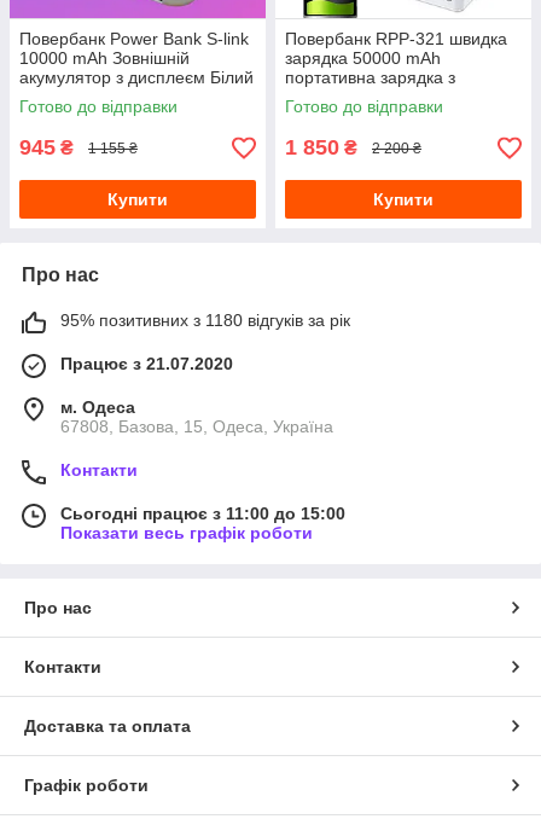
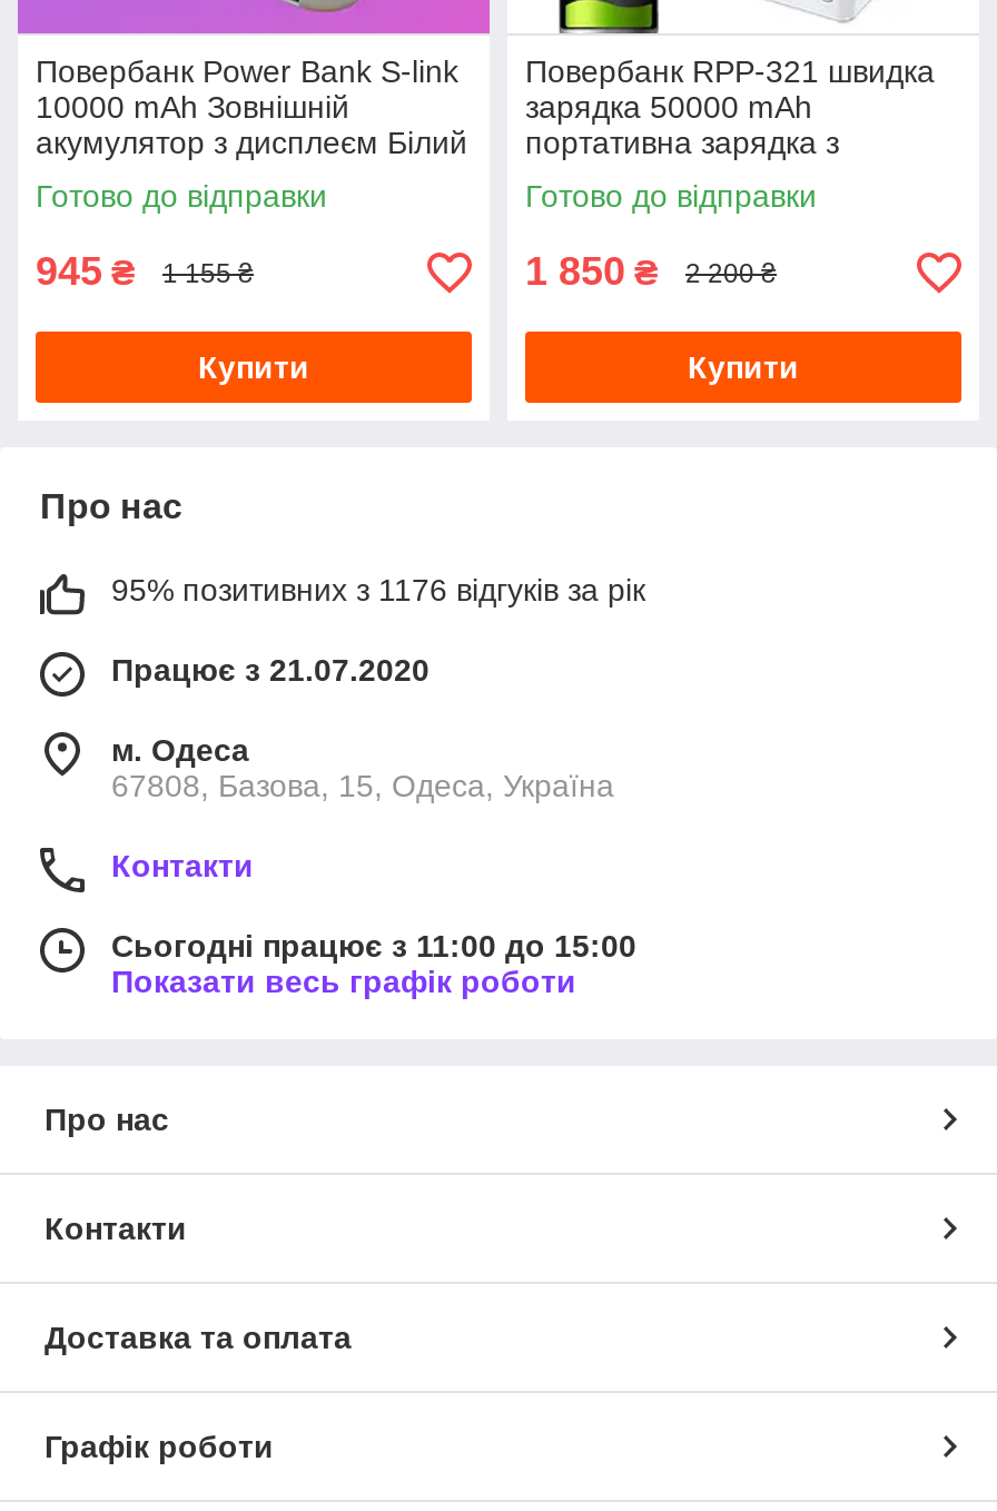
- 95% позитивних з 1180 відгуків за рік
+ 95% позитивних з 1176 відгуків за рік
